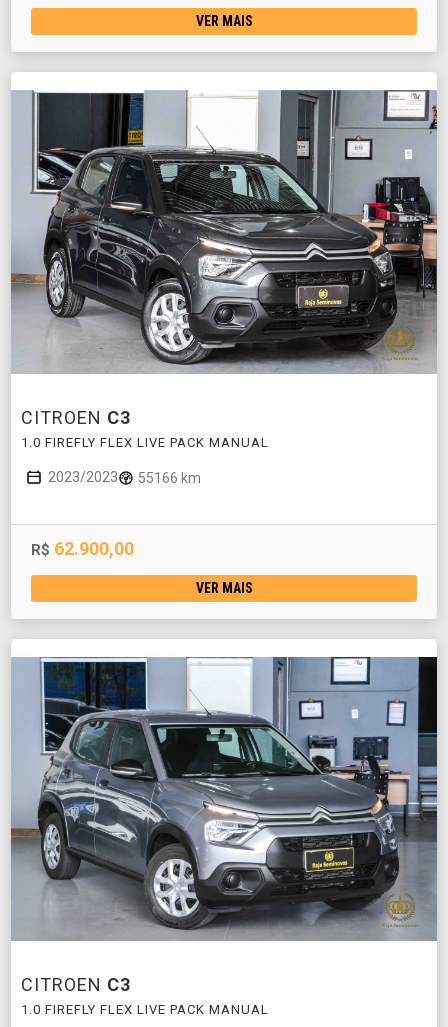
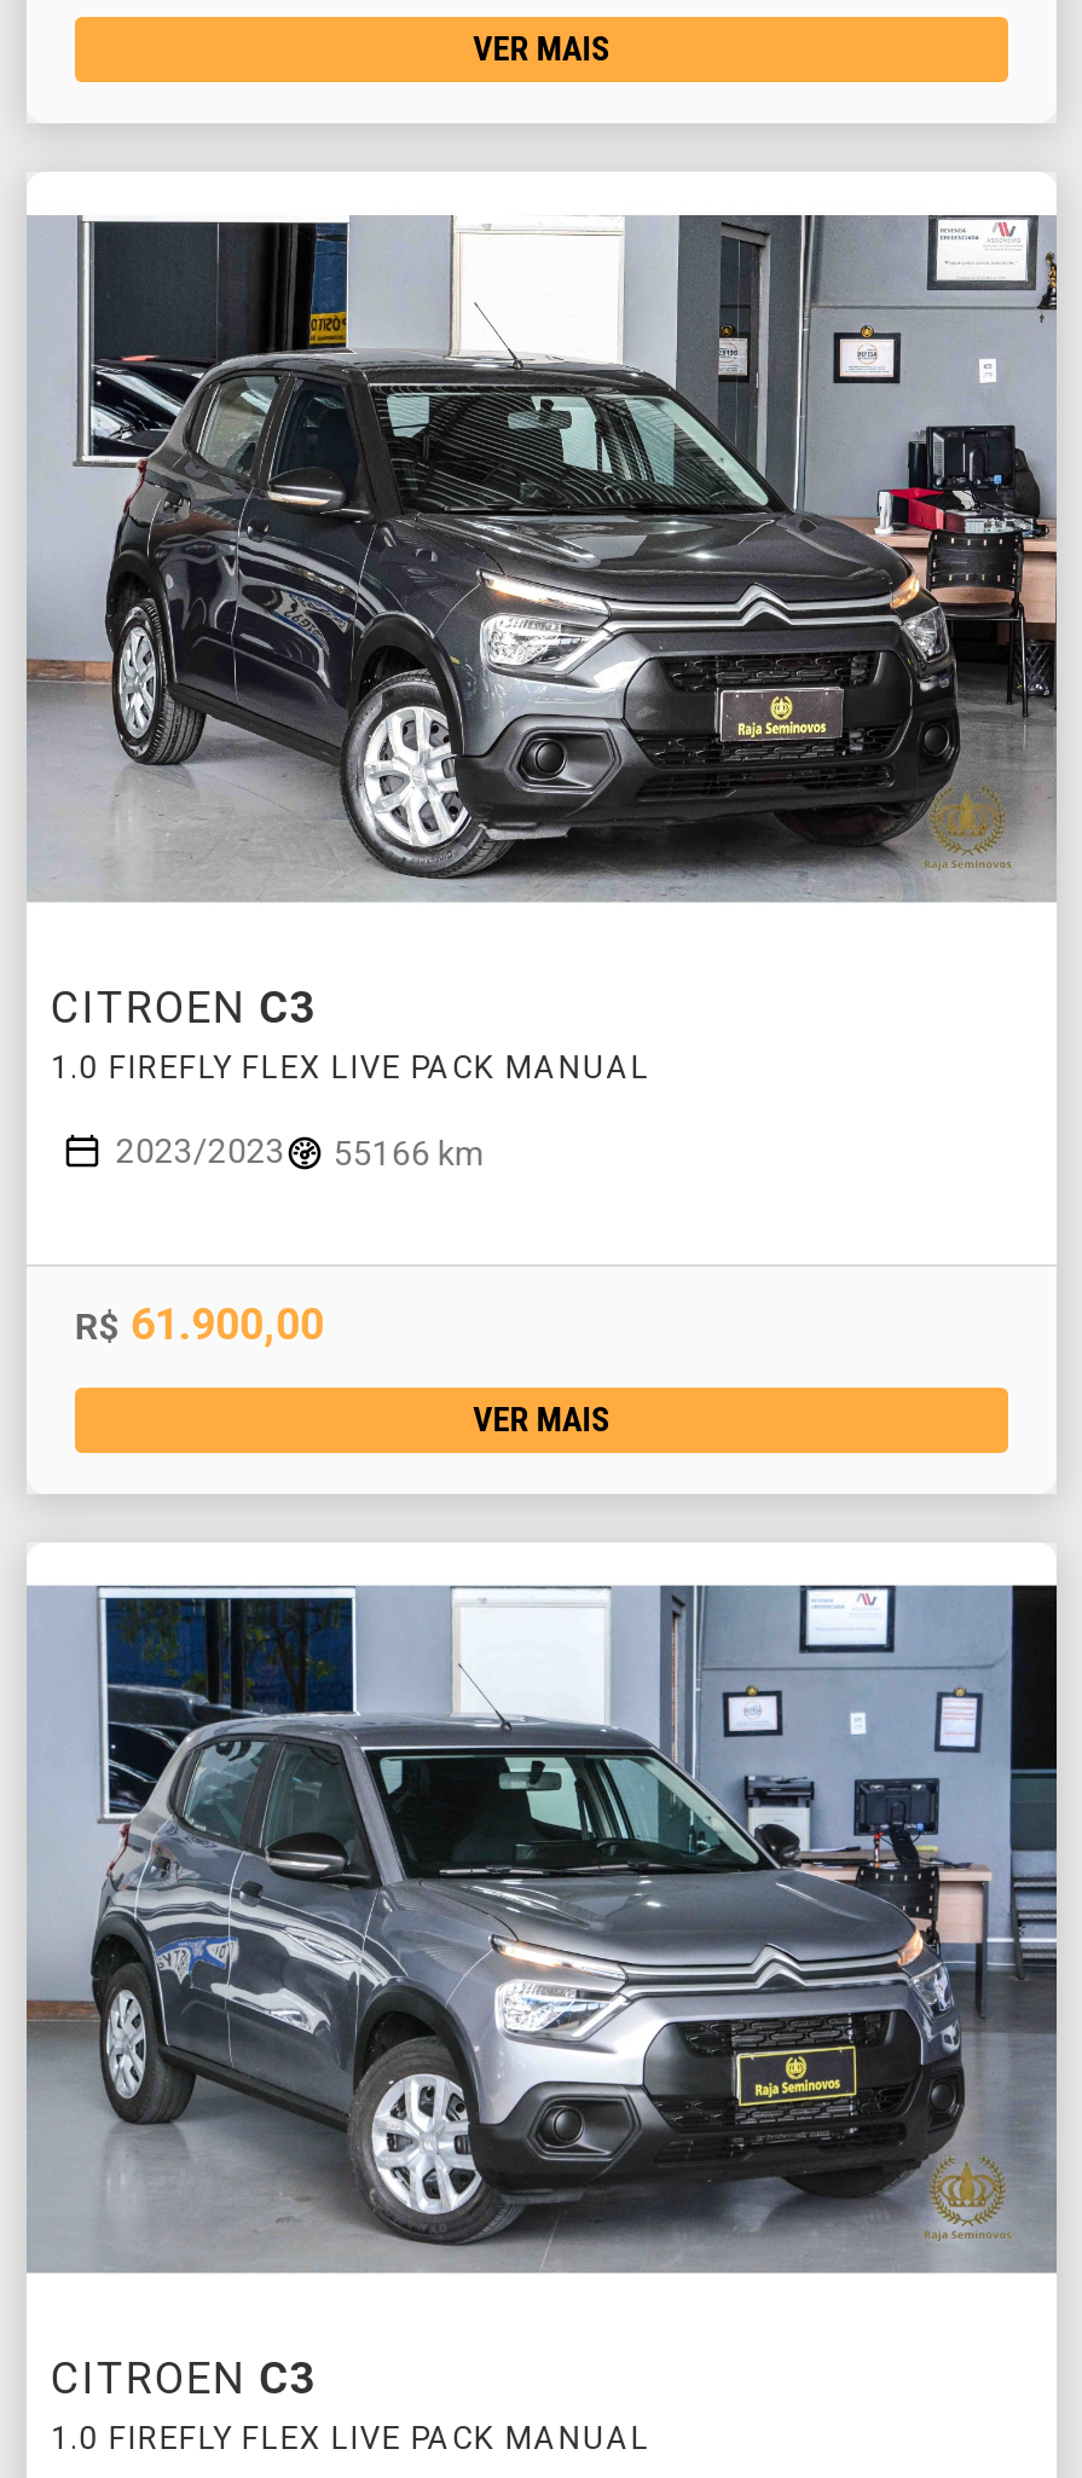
- R$62.900,00
+ R$61.900,00
